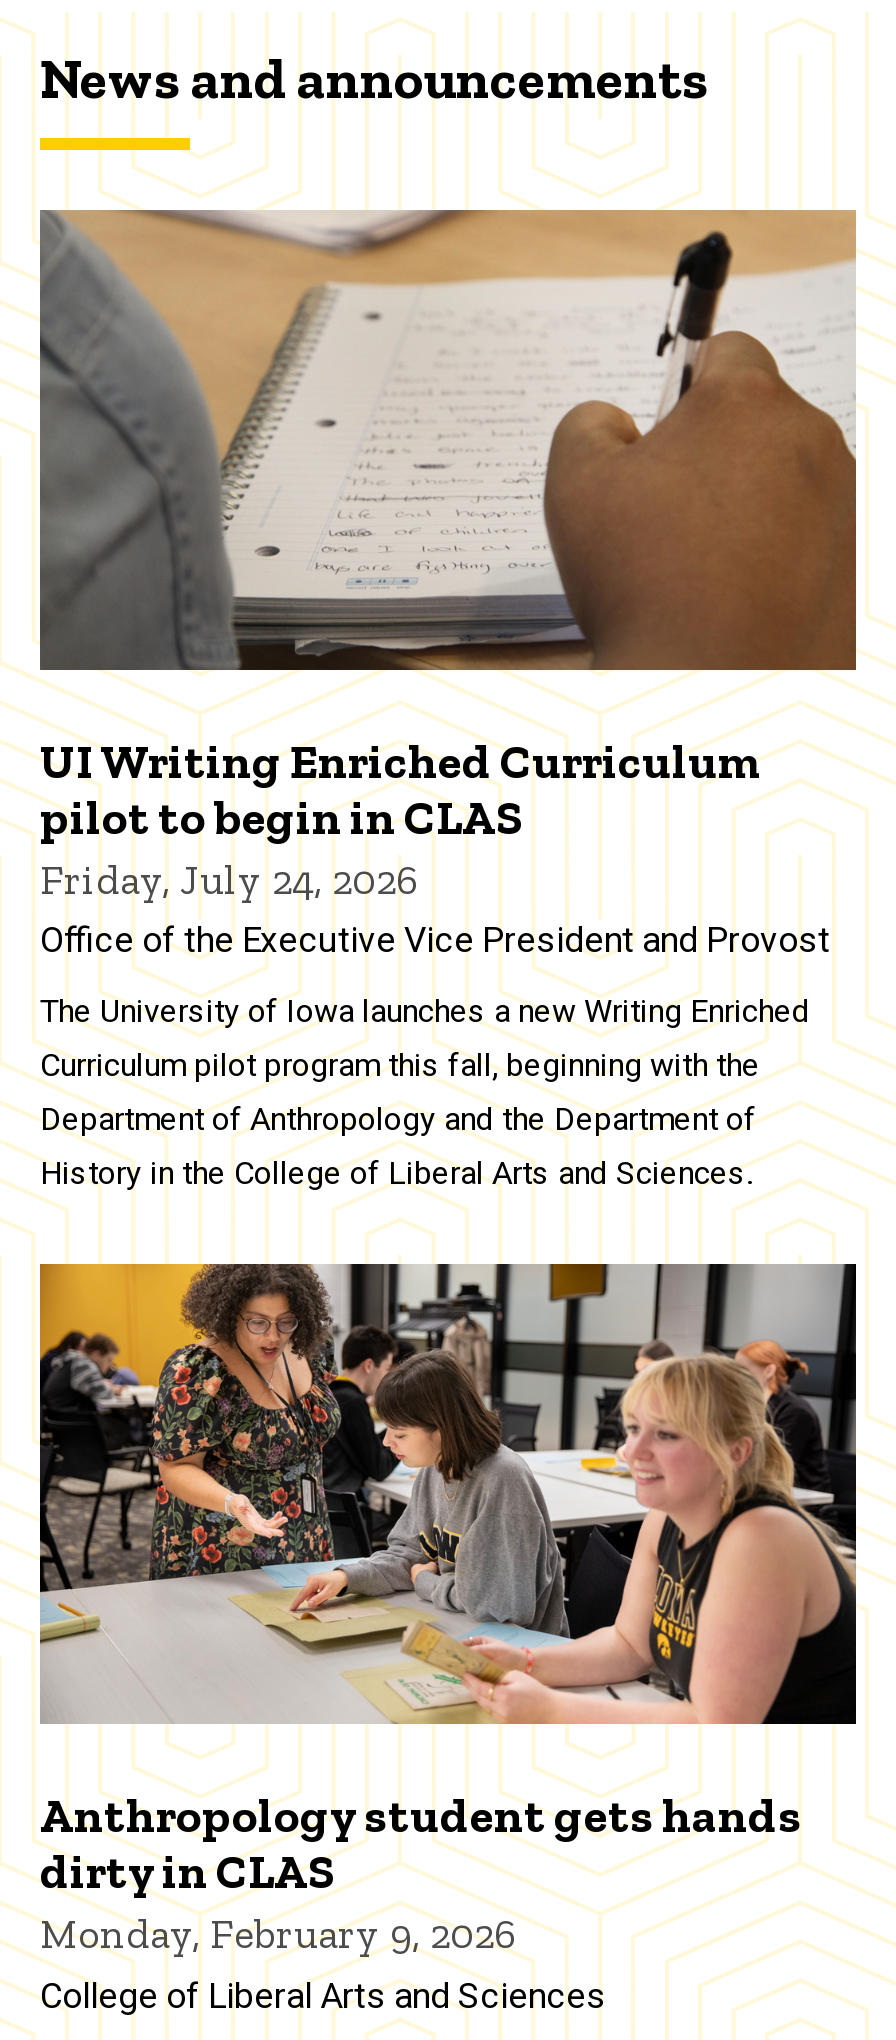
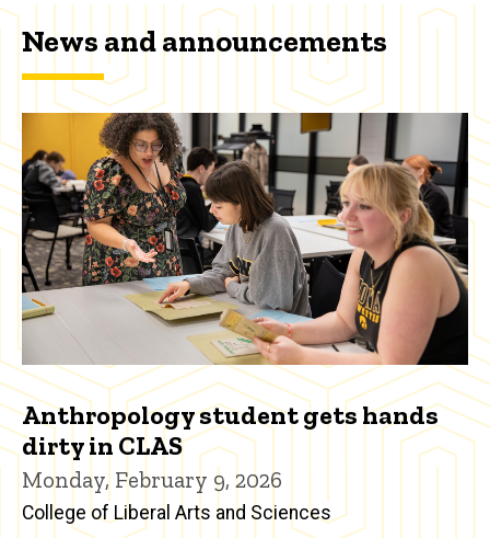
- [image]
- UI Writing Enriched Curriculum
- pilot to begin in CLAS
- Friday, July 24, 2026
- Office of the Executive Vice President and Provost
- The University of Iowa launches a new Writing Enriched
- Curriculum pilot program this fall, beginning with the
- Department of Anthropology and the Department of
- History in the College of Liberal Arts and Sciences.
